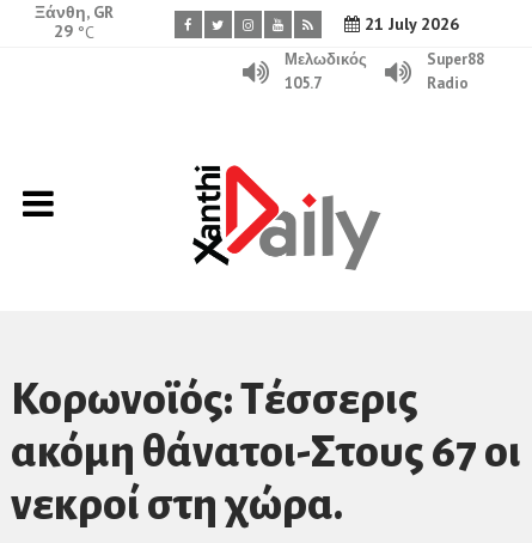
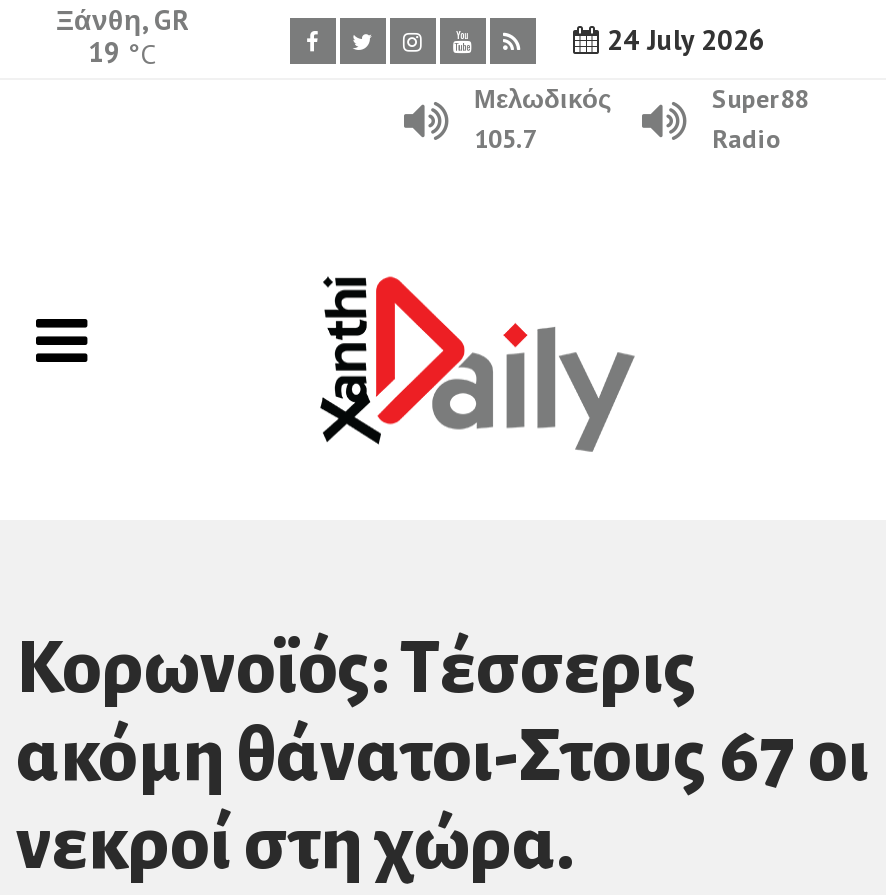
- 21 July 2026
+ 24 July 2026

- 29 °C
+ 19 °C
